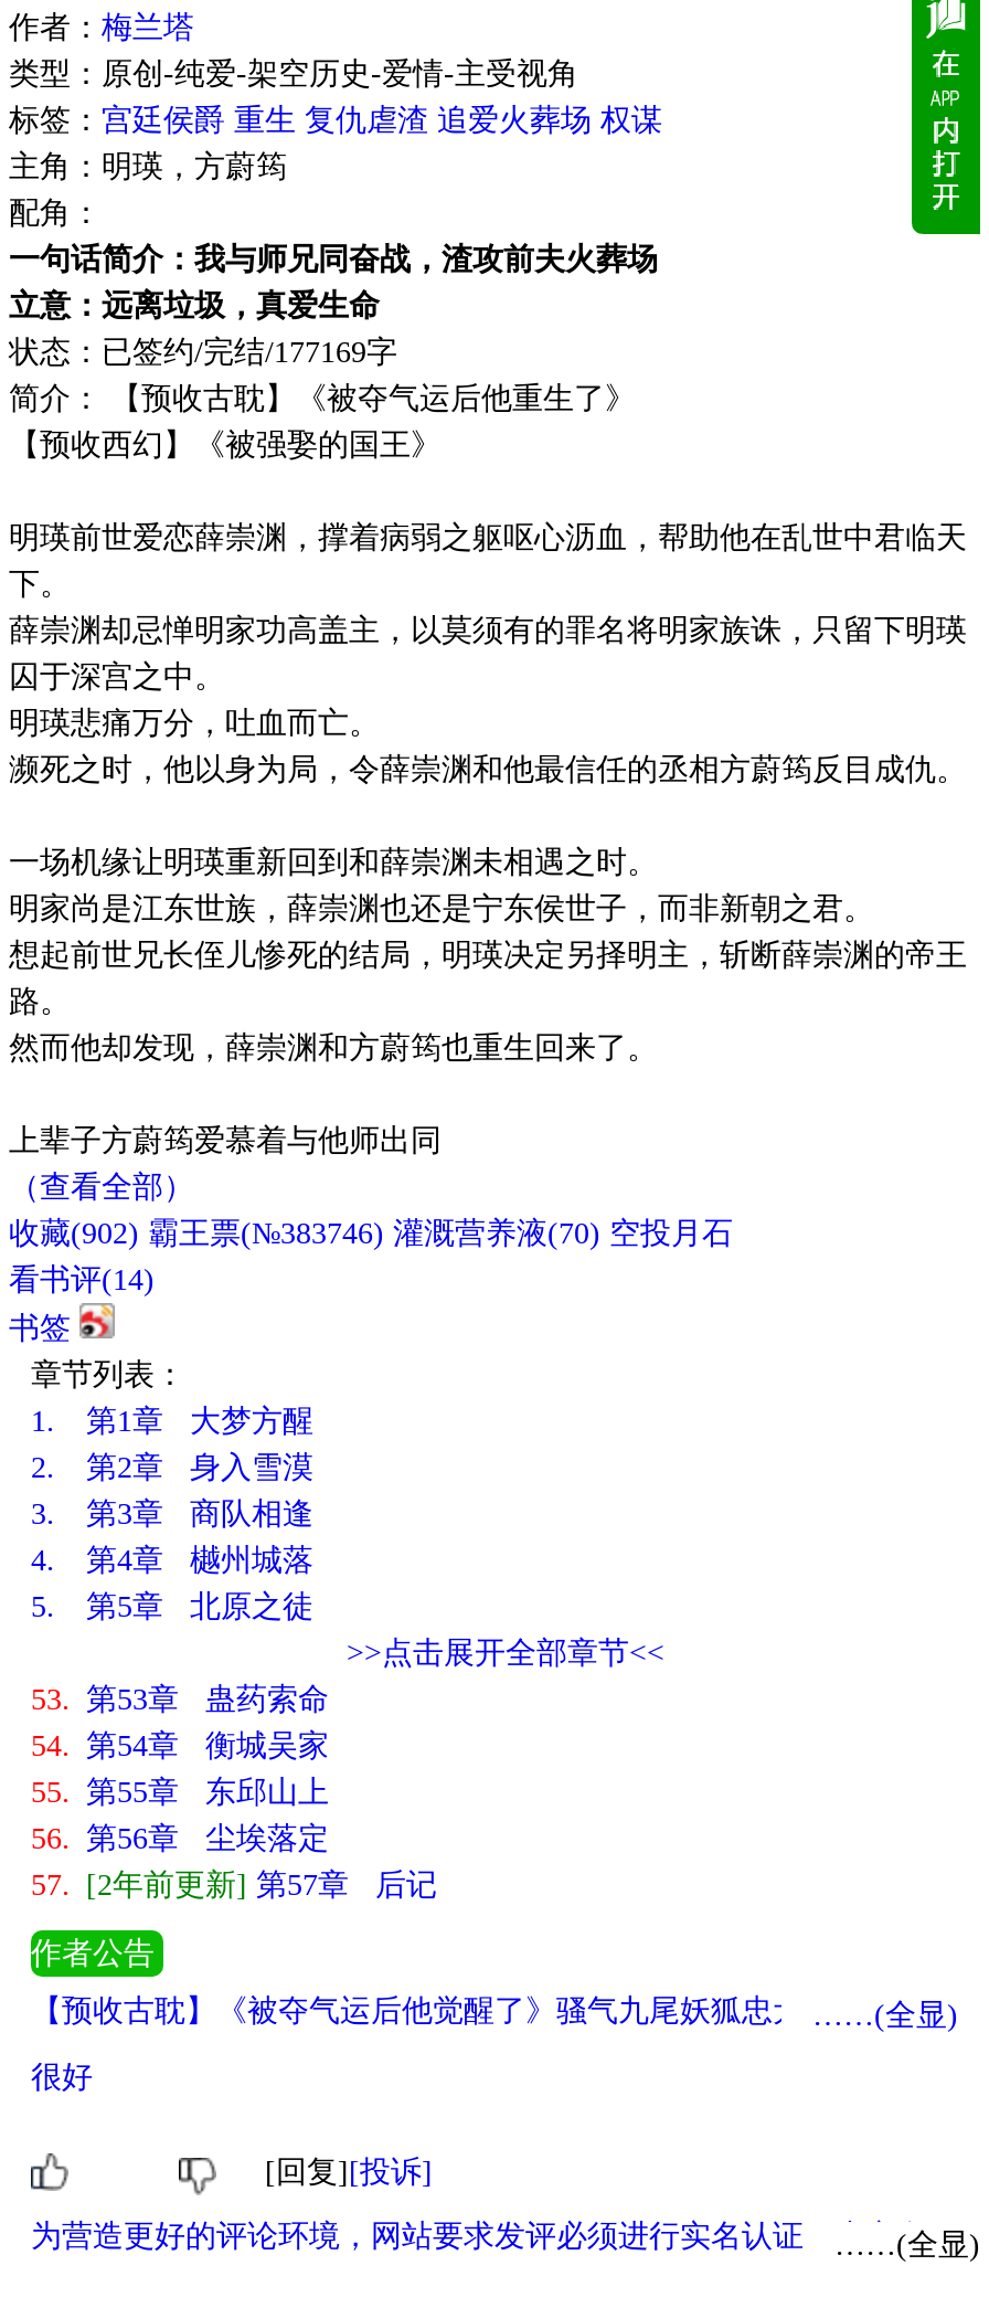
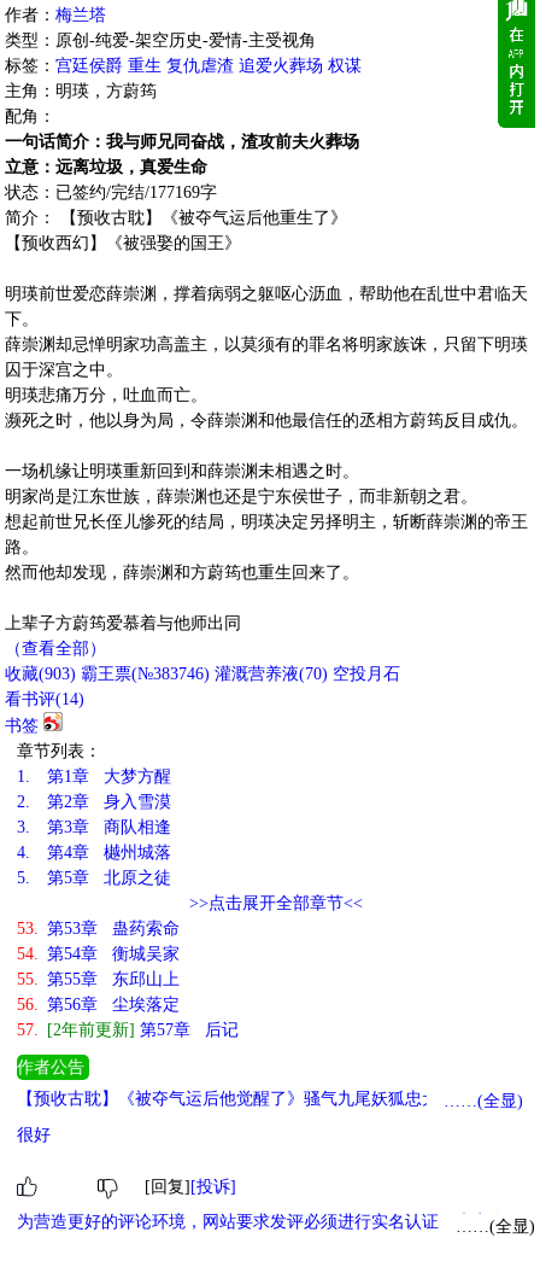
- 收藏(902) 霸王票(№383746) 灌溉营养液(70) 空投月石
+ 收藏(903) 霸王票(№383746) 灌溉营养液(70) 空投月石
